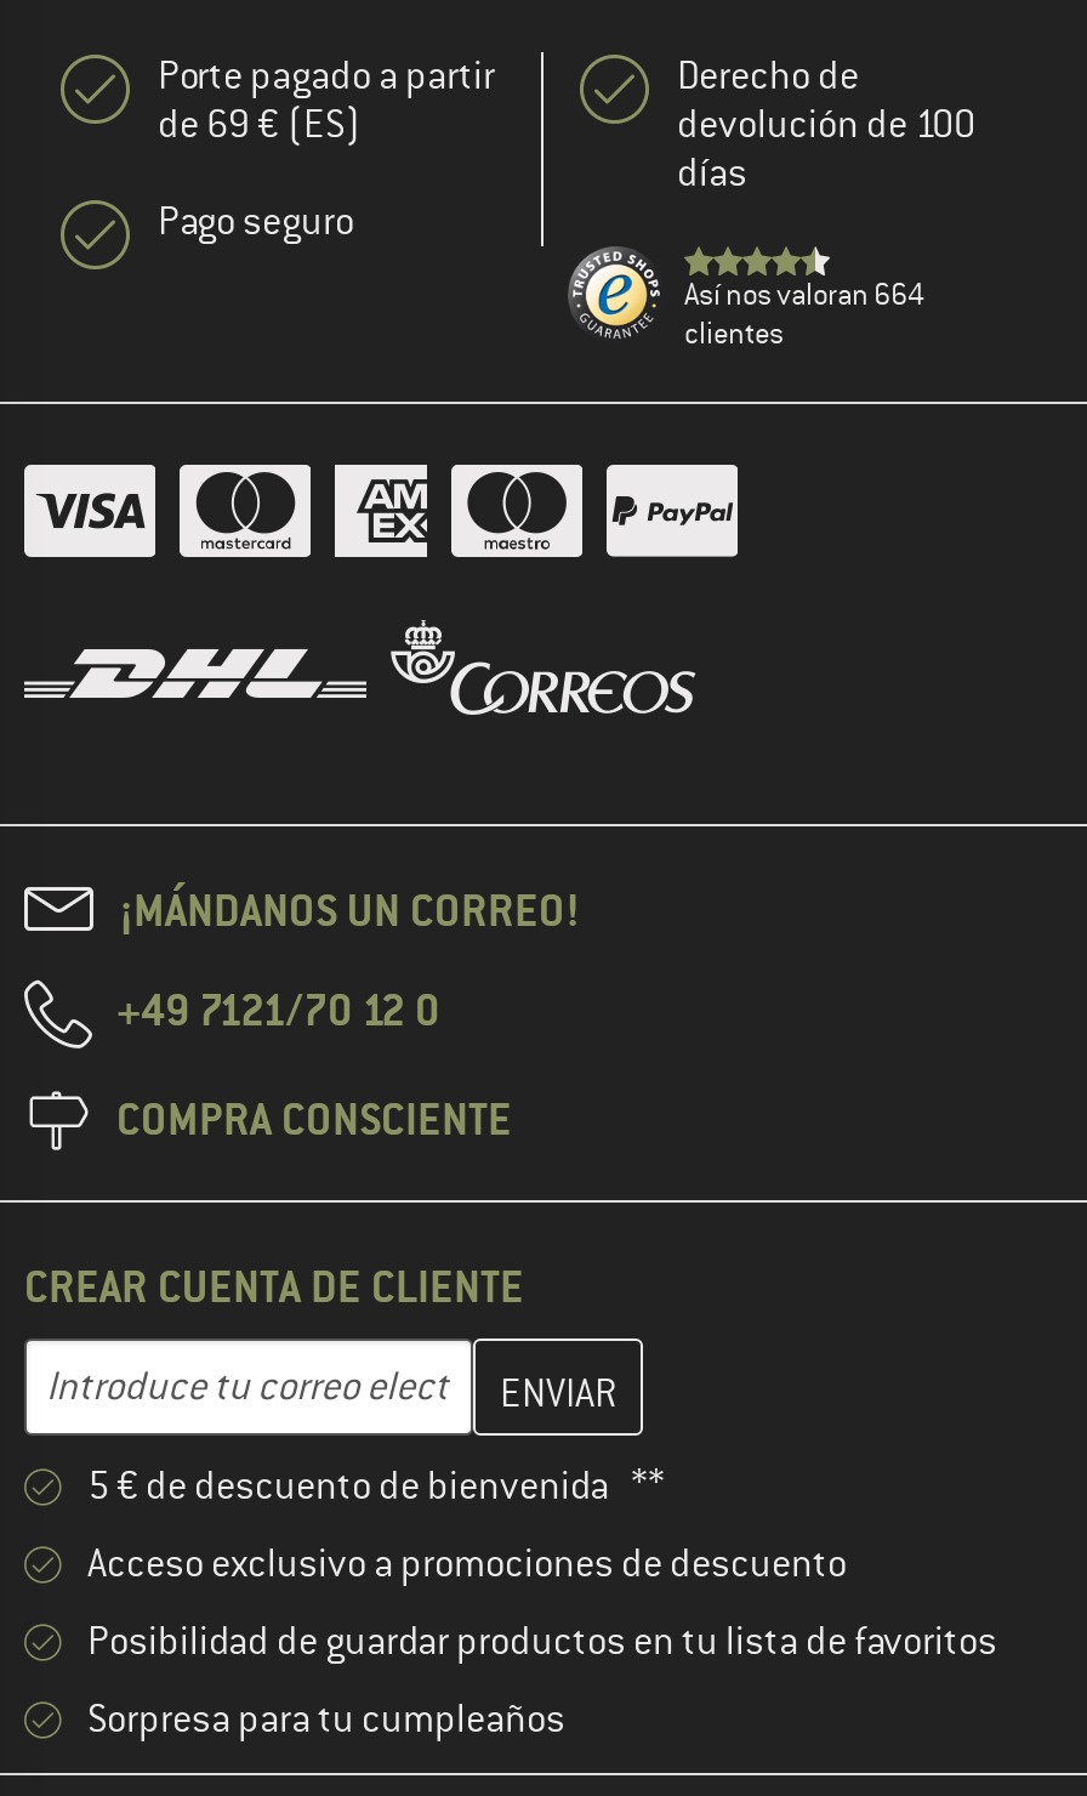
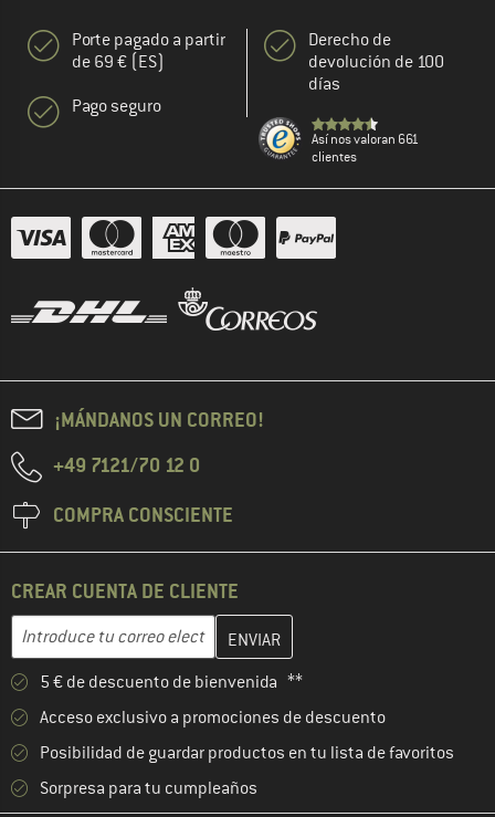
- Así nos valoran 664
+ Así nos valoran 661
